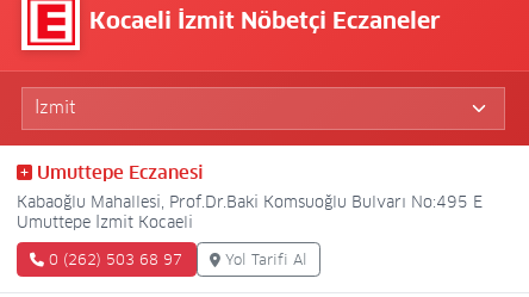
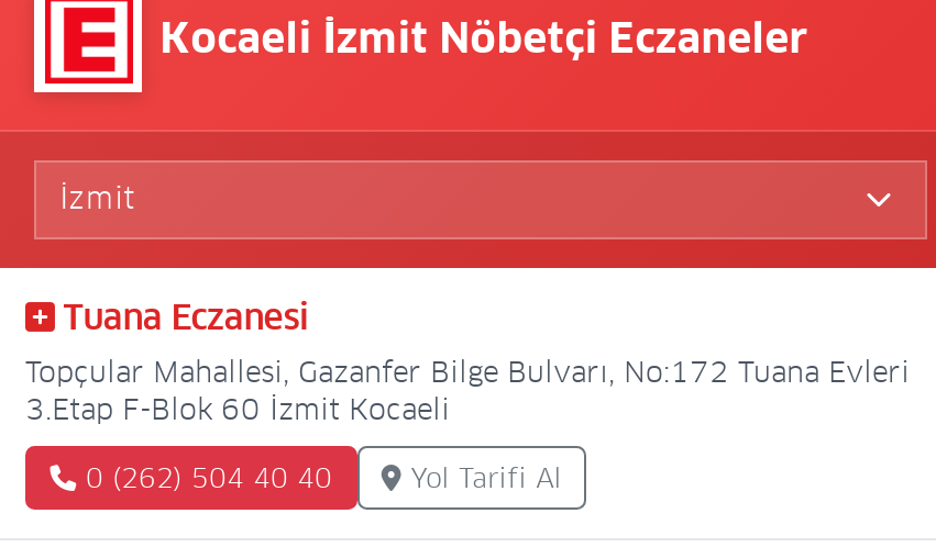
- Umuttepe Eczanesi
- Kabaoğlu Mahallesi, Prof.Dr.Baki Komsuoğlu Bulvarı No:495 E
- Umuttepe İzmit Kocaeli
+ Tuana Eczanesi
+ Topçular Mahallesi, Gazanfer Bilge Bulvarı, No:172 Tuana Evleri
+ 3.Etap F-Blok 60 İzmit Kocaeli

- 0 (262) 503 68 97
+ 0 (262) 504 40 40
